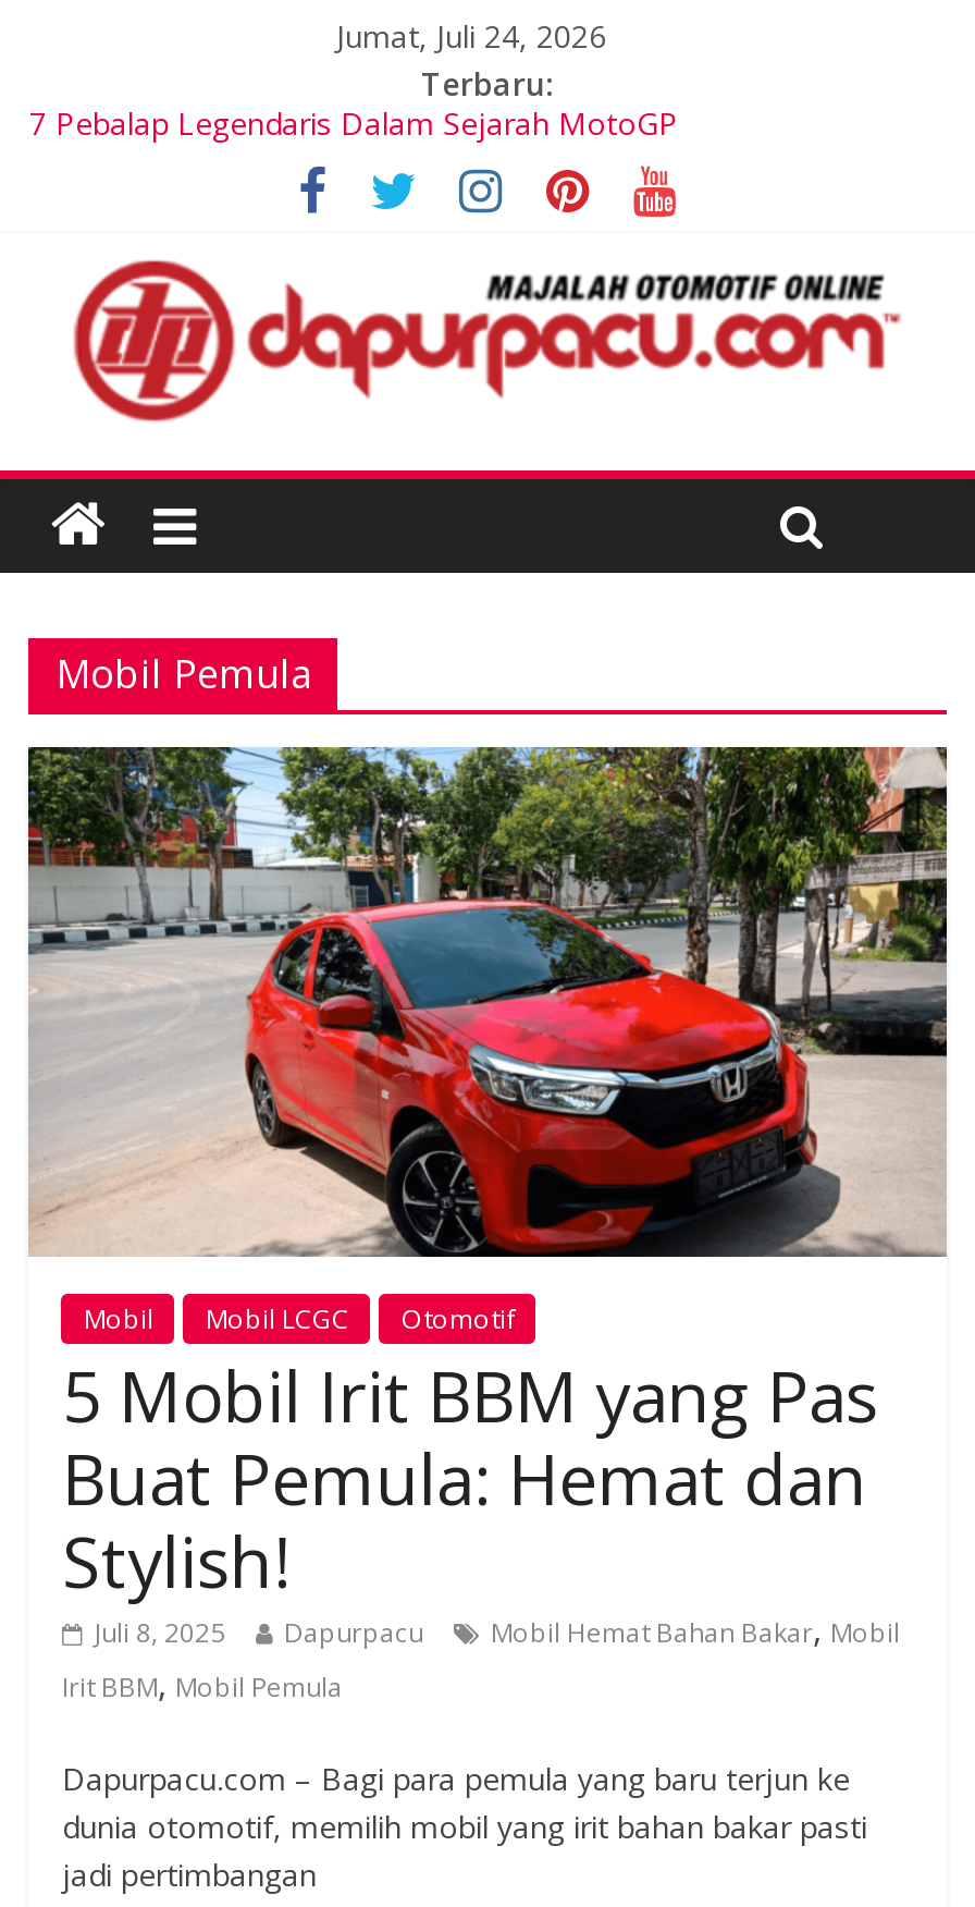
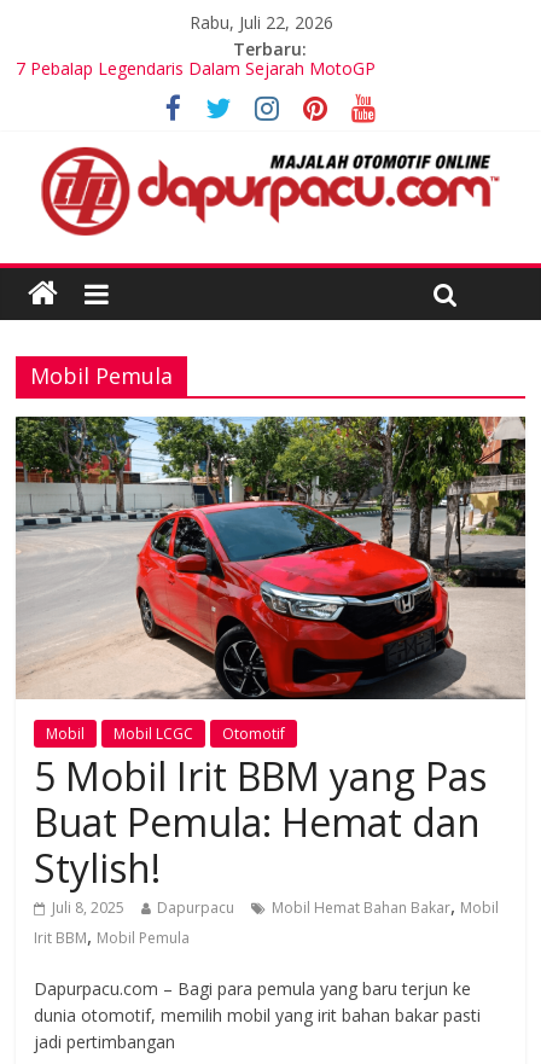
- Jumat, Juli 24, 2026
+ Rabu, Juli 22, 2026
